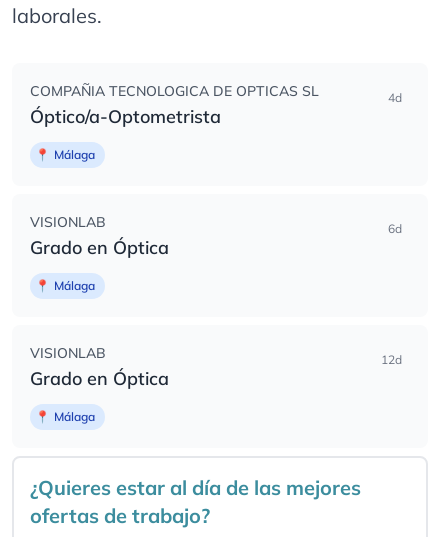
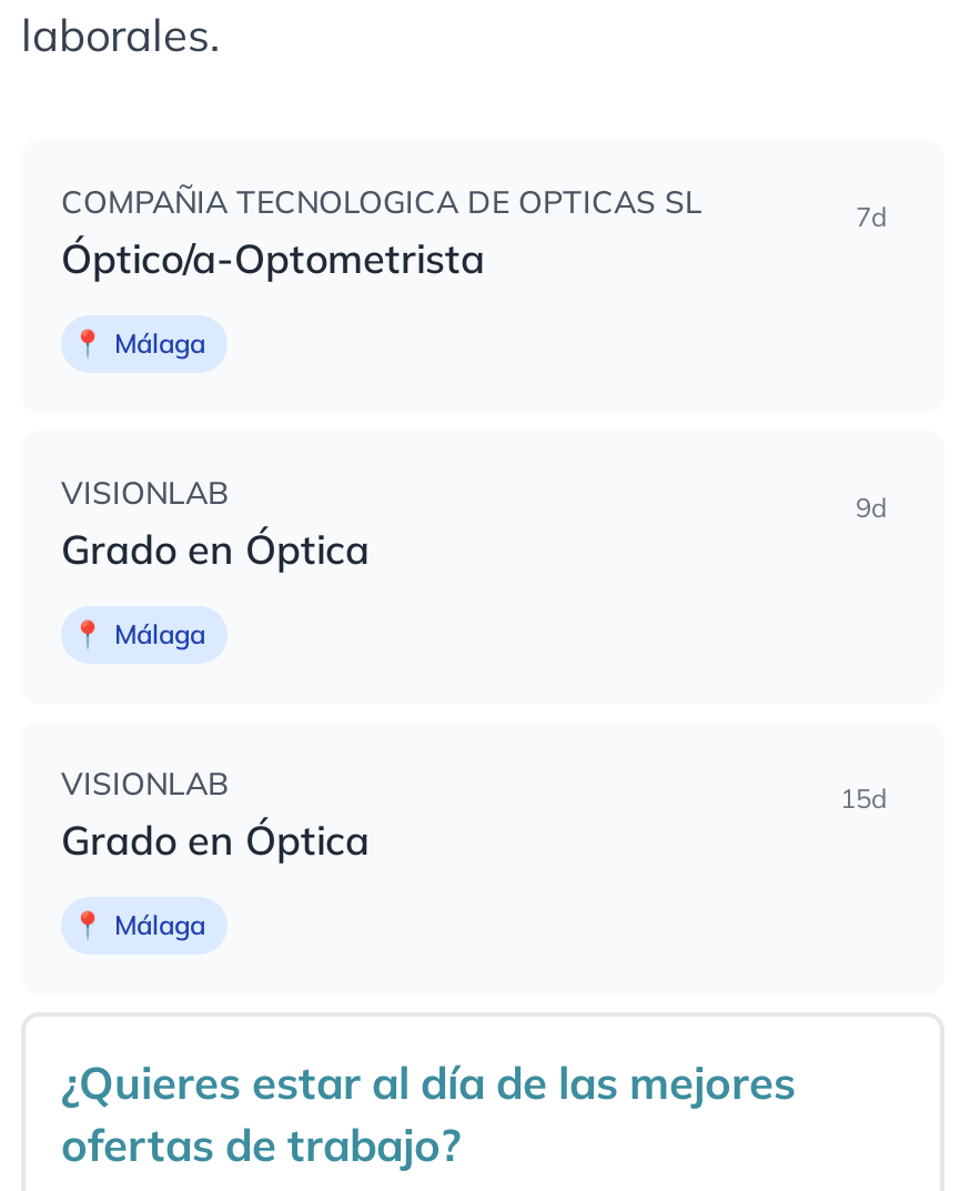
- 4d
+ 7d

- 6d
+ 9d

- 12d
+ 15d
